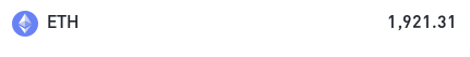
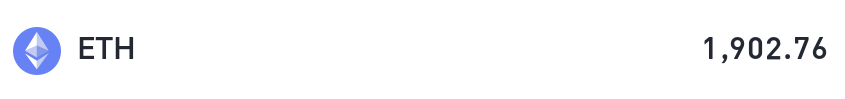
- 1,921.31
+ 1,902.76
